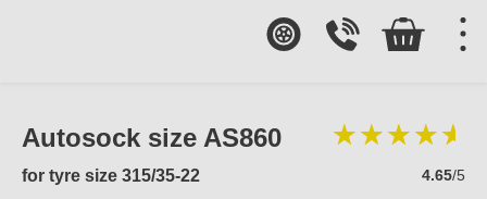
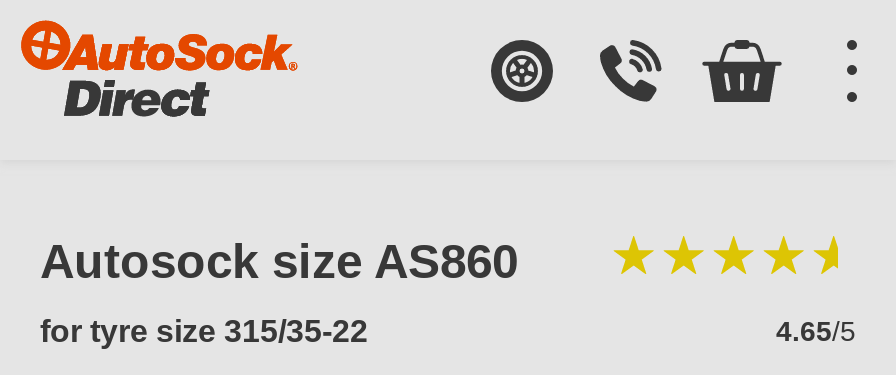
+ [image]
